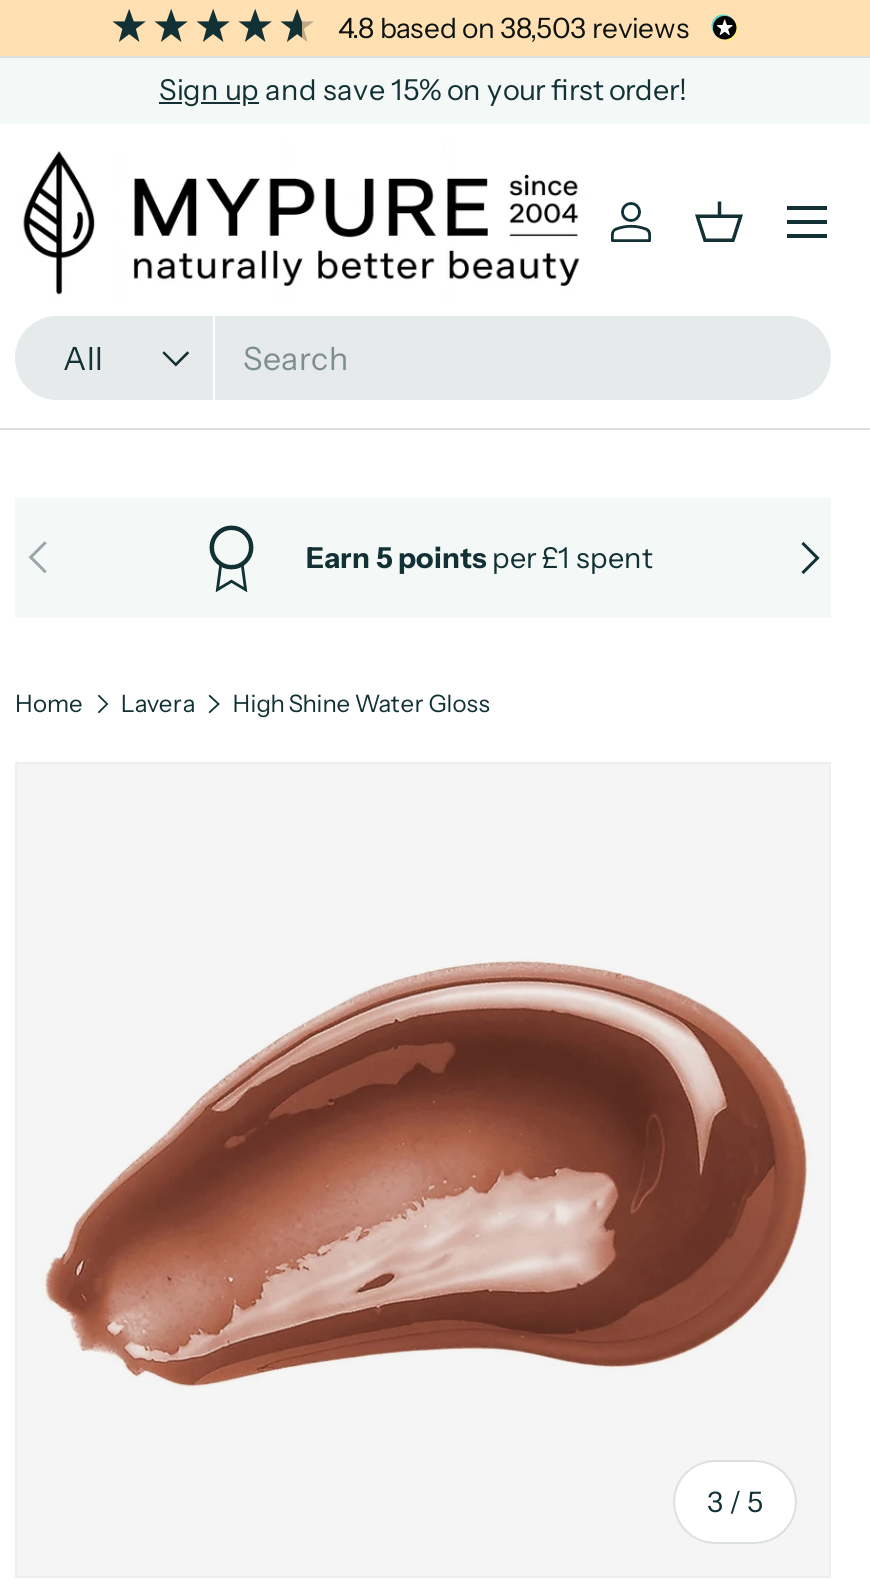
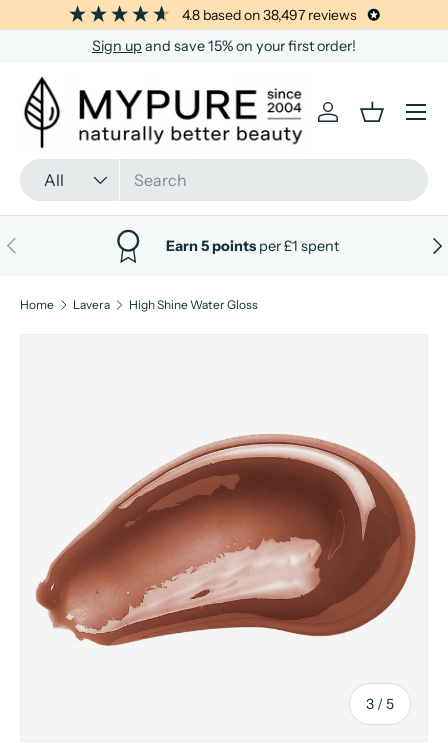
- 4.8 based on 38,503 reviews
+ 4.8 based on 38,497 reviews
